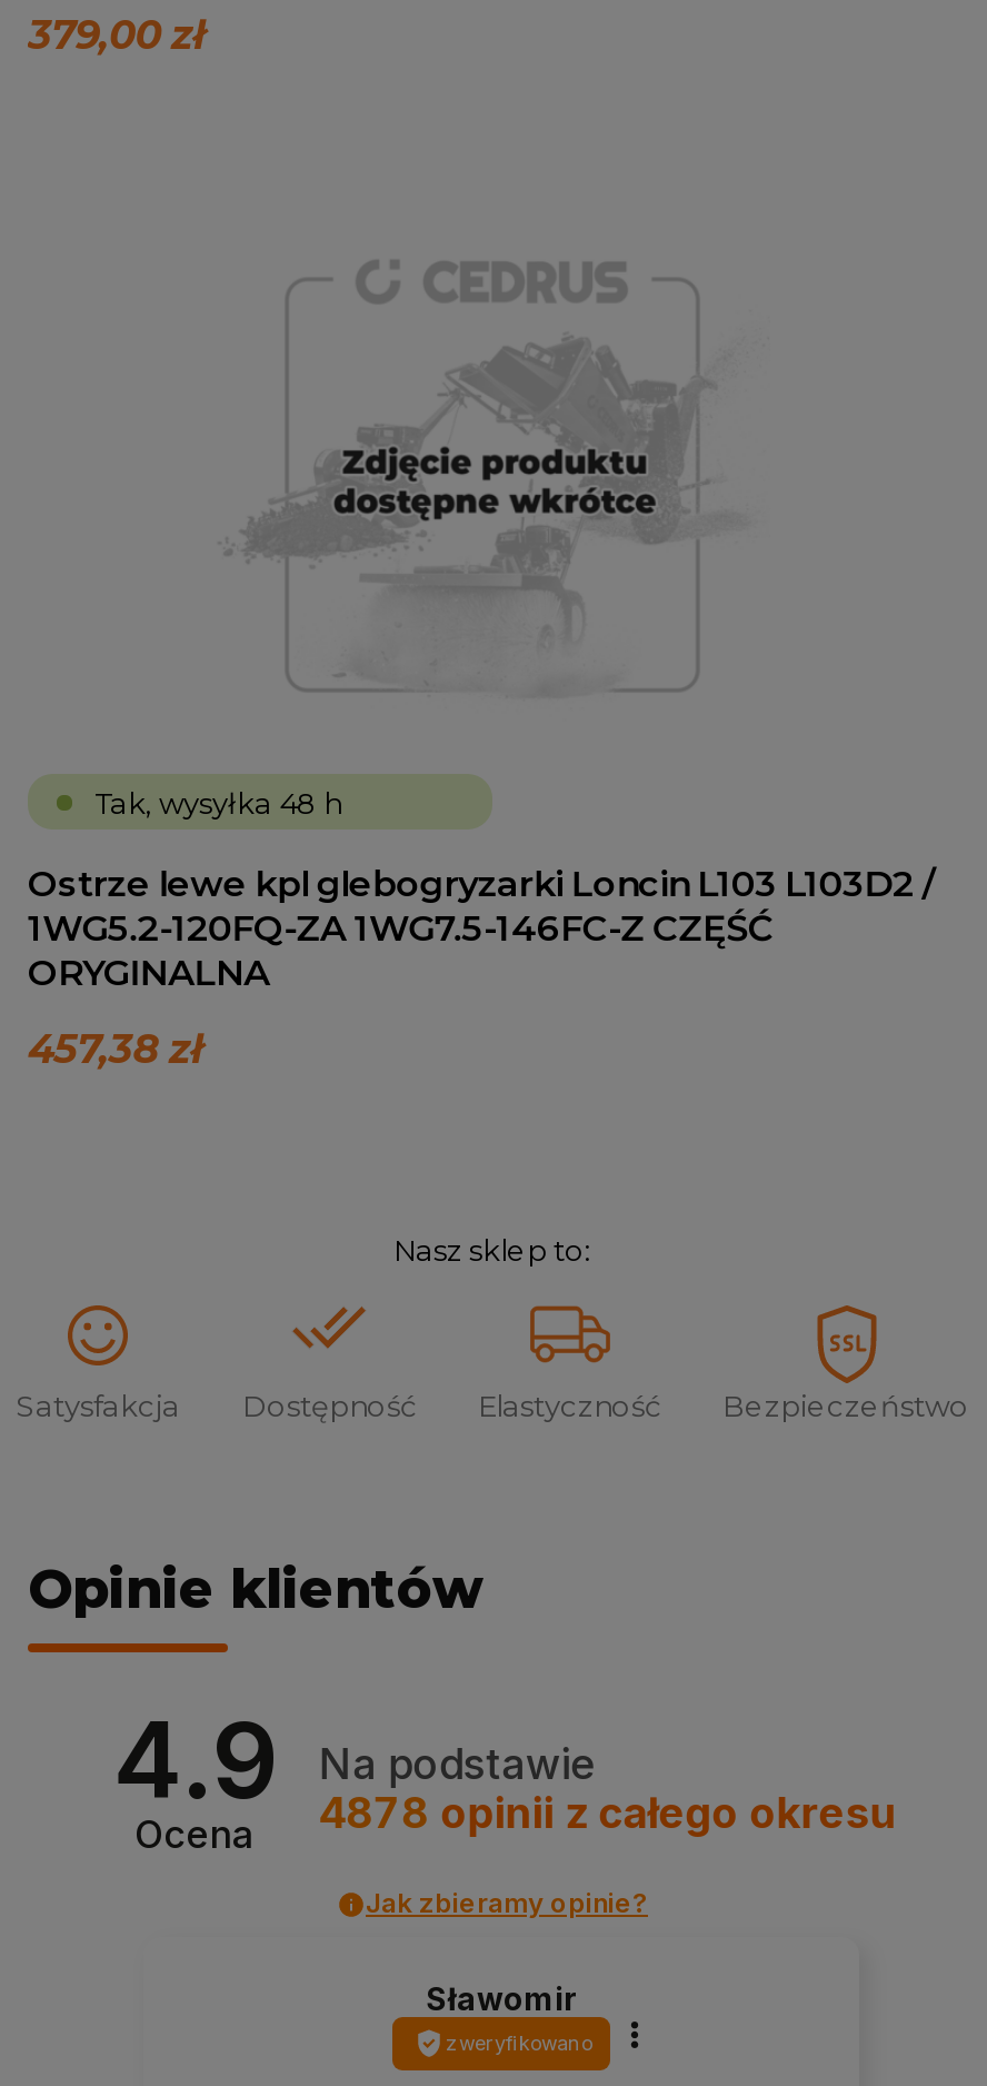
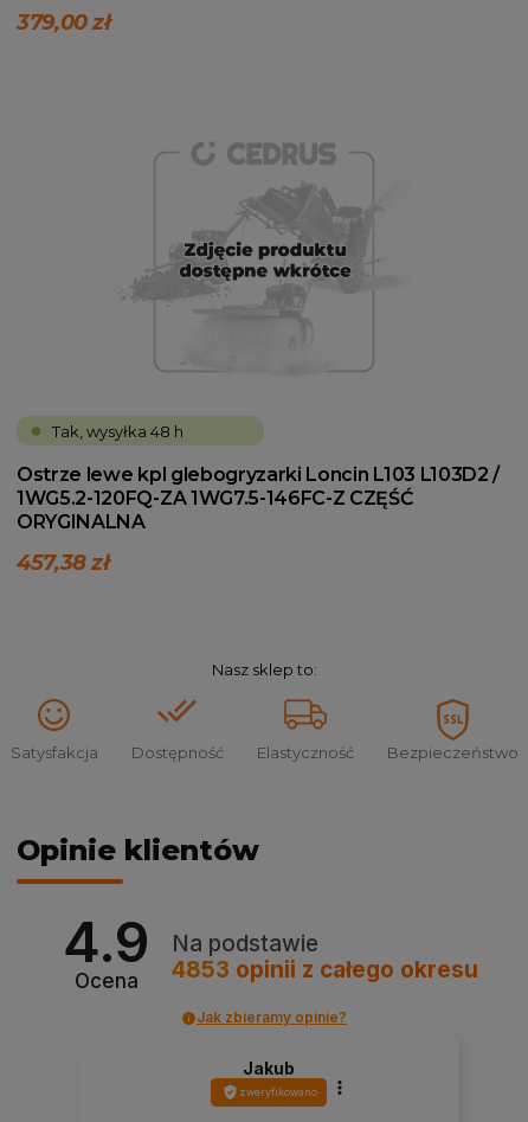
- 4878 opinii z całego okresu
+ 4853 opinii z całego okresu

- Sławomir
+ Jakub
